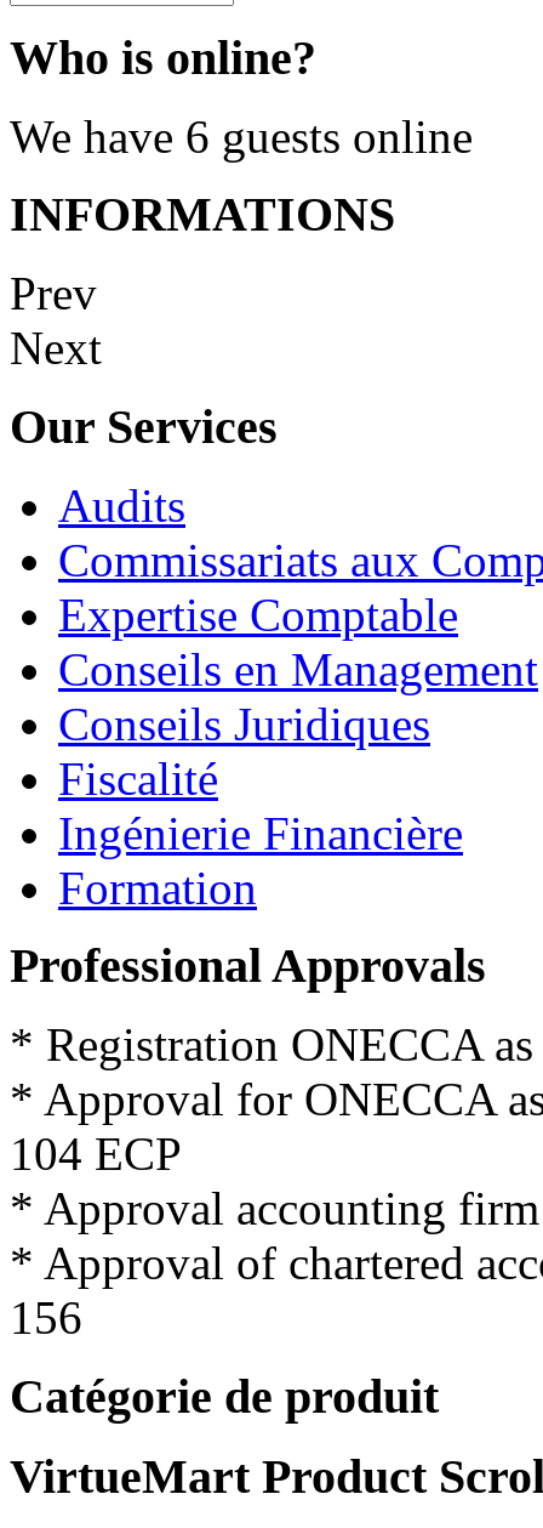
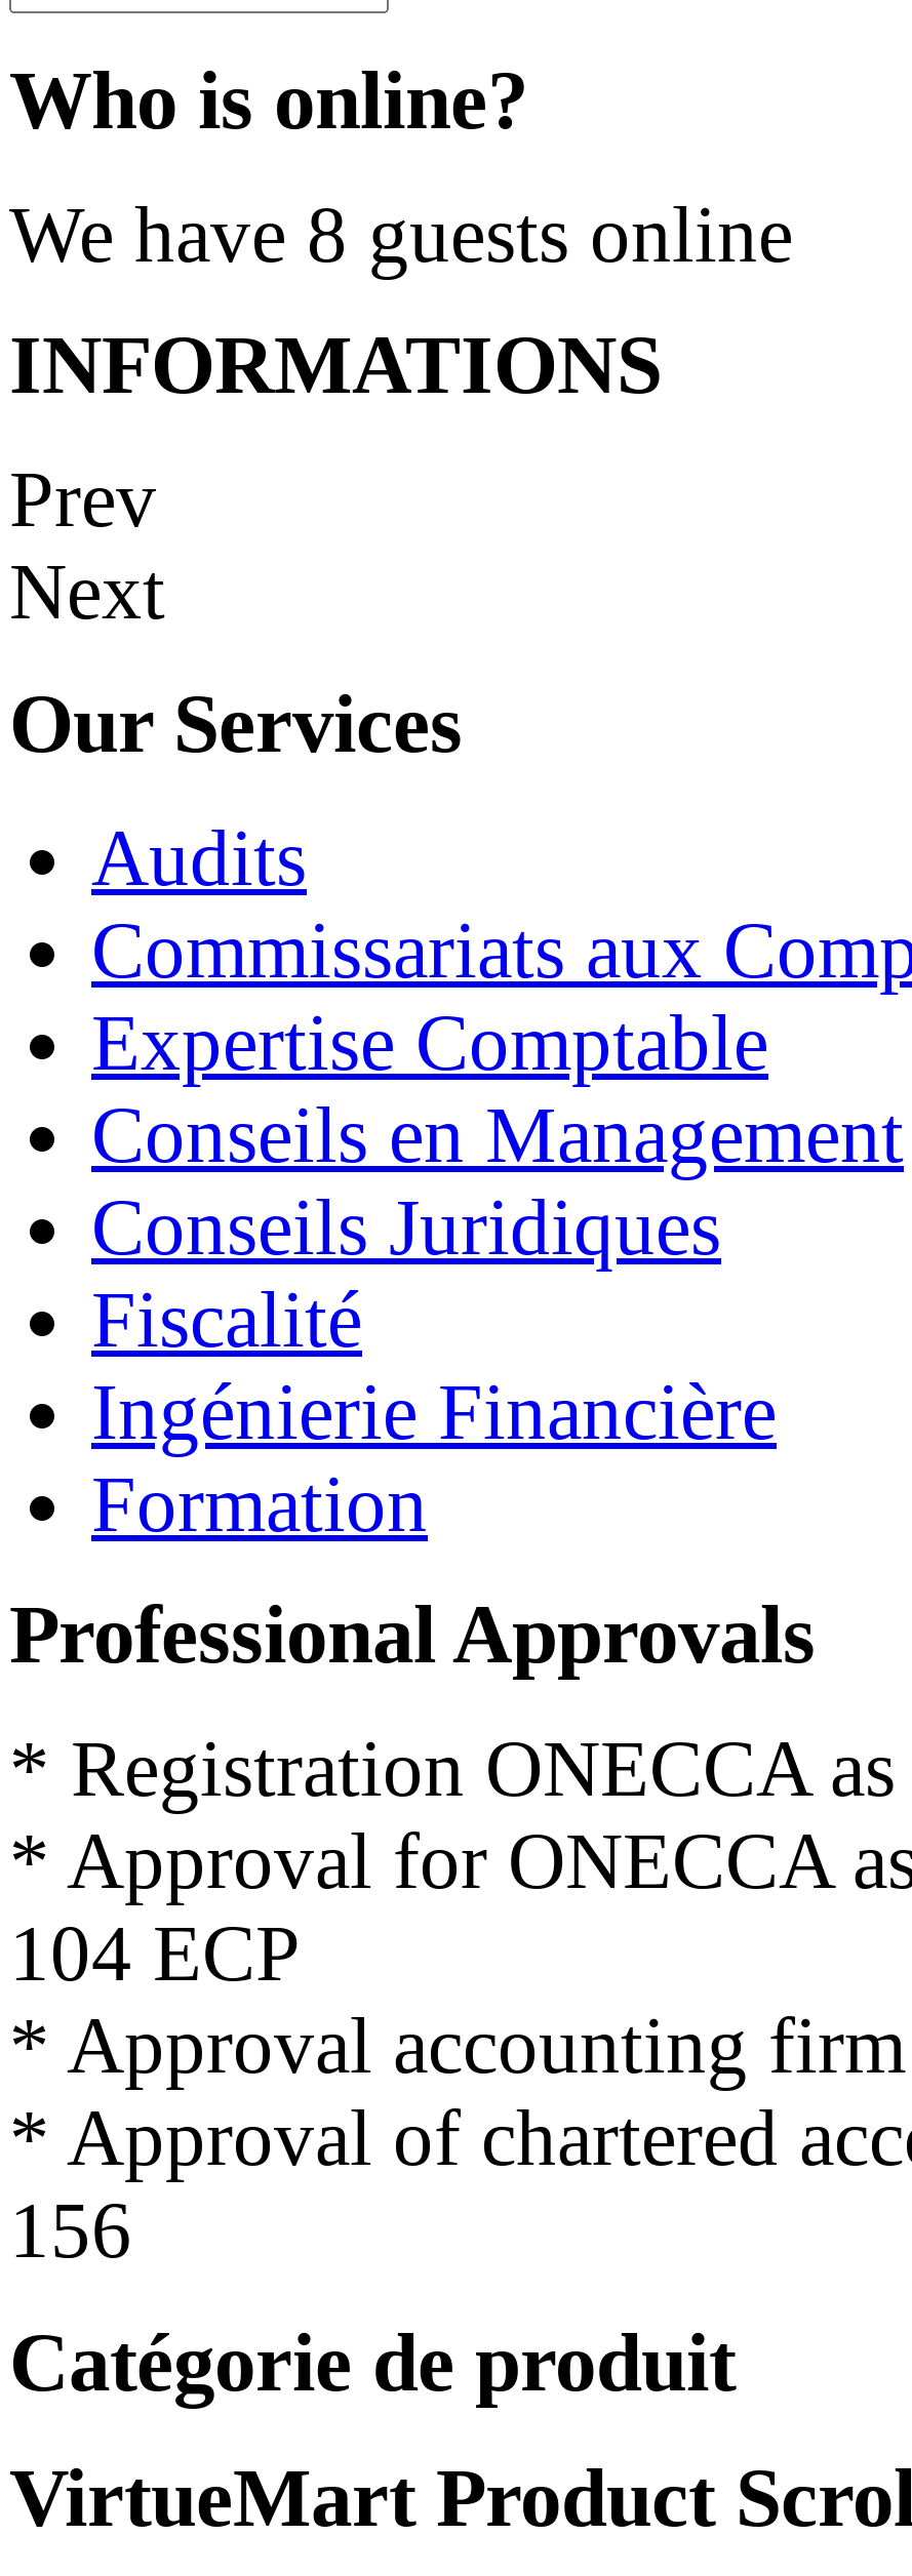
- We have 6 guests online
+ We have 8 guests online
